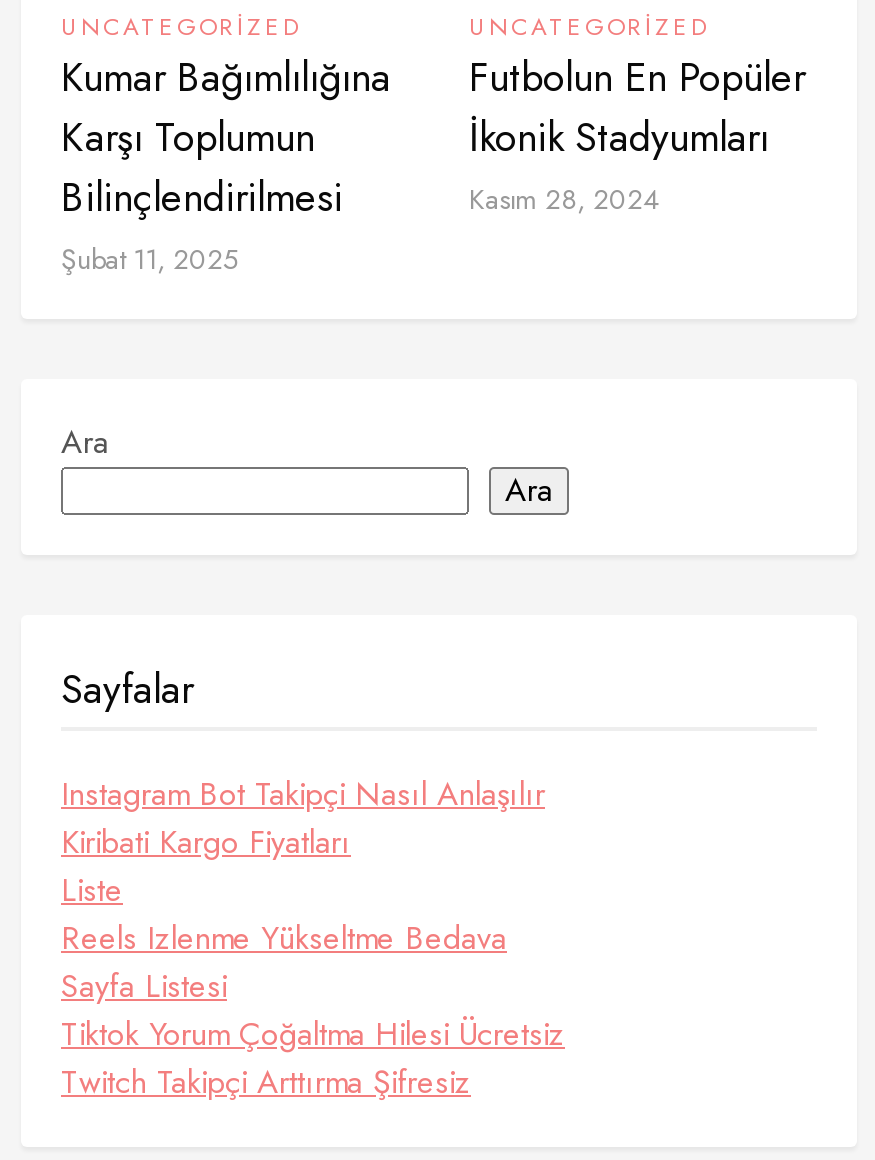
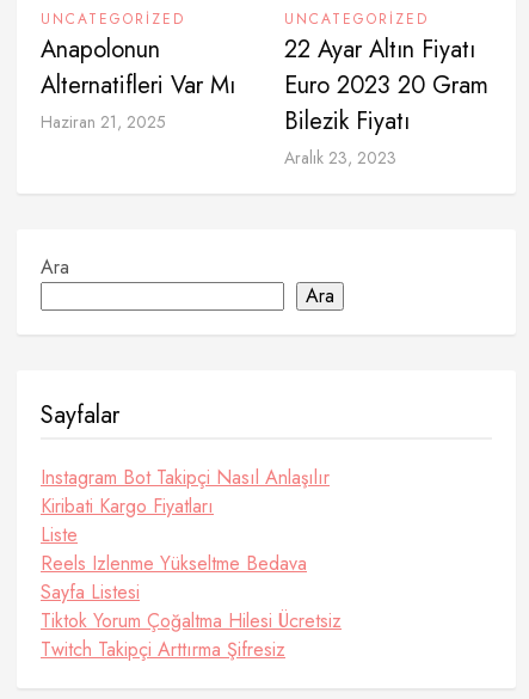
- Kumar Bağımlılığına
- Karşı Toplumun
- Bilinçlendirilmesi
- Şubat 11, 2025
+ Anapolonun
+ Alternatifleri Var Mı
+ Haziran 21, 2025

- Futbolun En Popüler
- İkonik Stadyumları
- Kasım 28, 2024
+ 22 Ayar Altın Fiyatı
+ Euro 2023 20 Gram
+ Bilezik Fiyatı
+ Aralık 23, 2023
